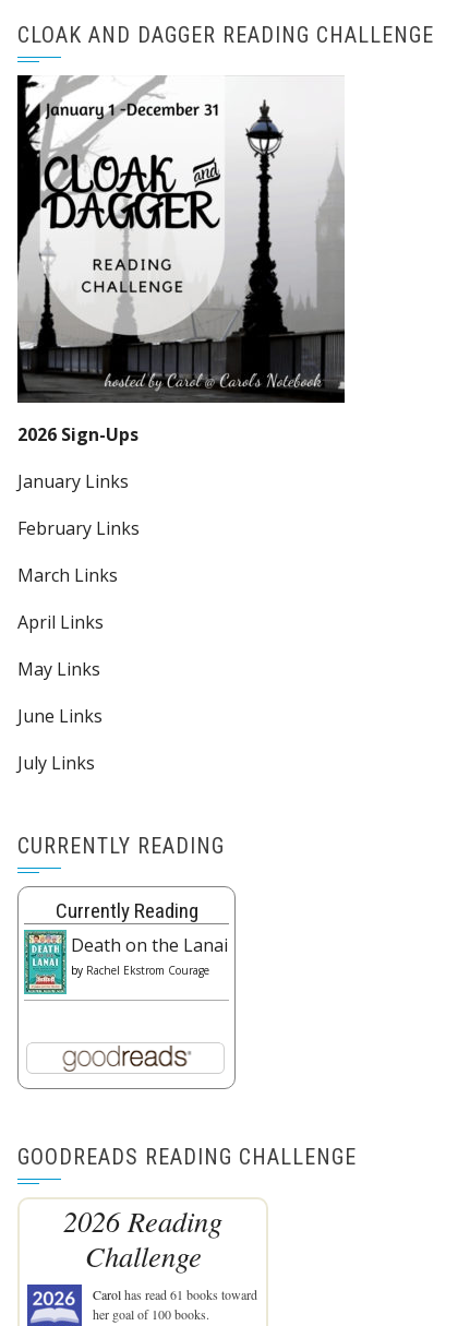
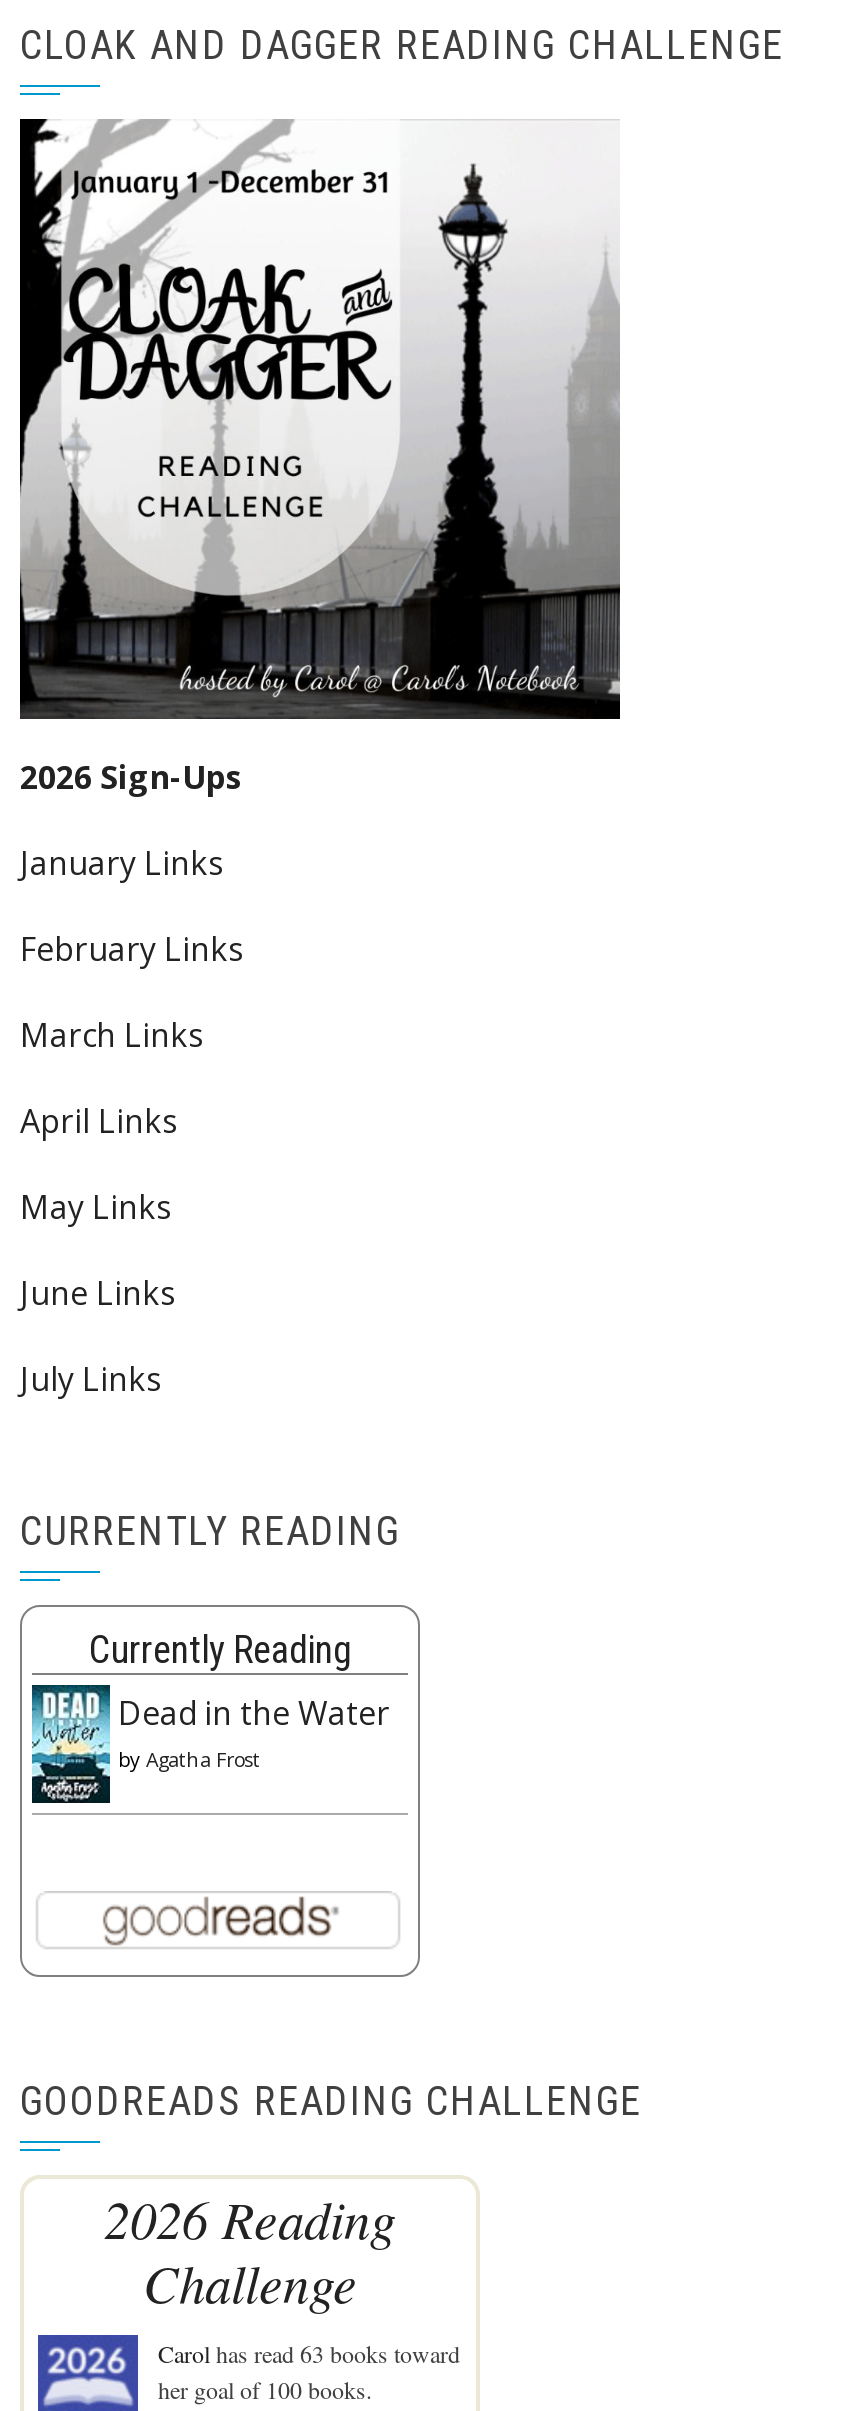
- [image]
- Death on the Lanai
- by Rachel Ekstrom Courage
+ [image]
+ Dead in the Water
+ by Agatha Frost

- Carol has read 61 books toward
+ Carol has read 63 books toward
